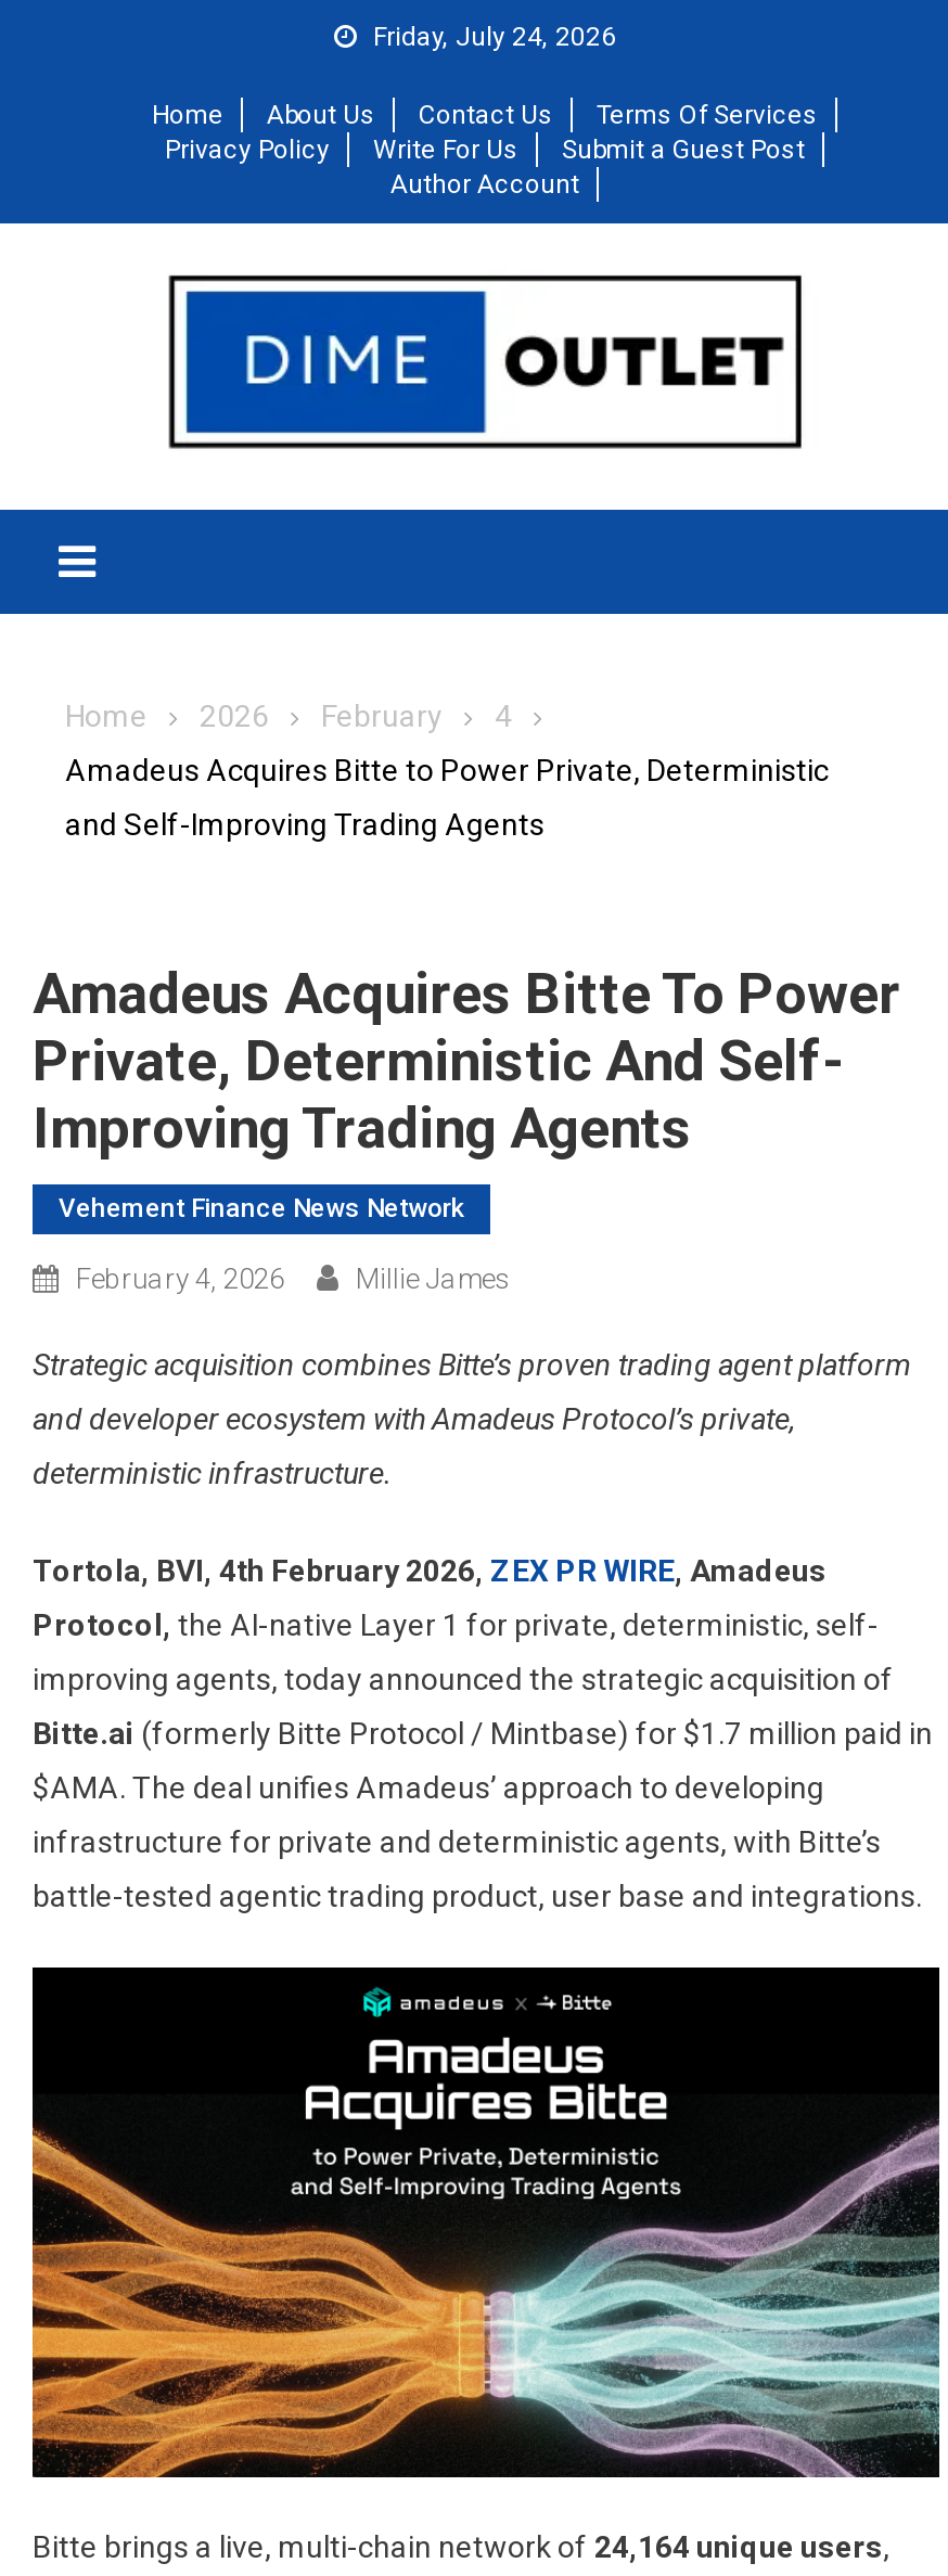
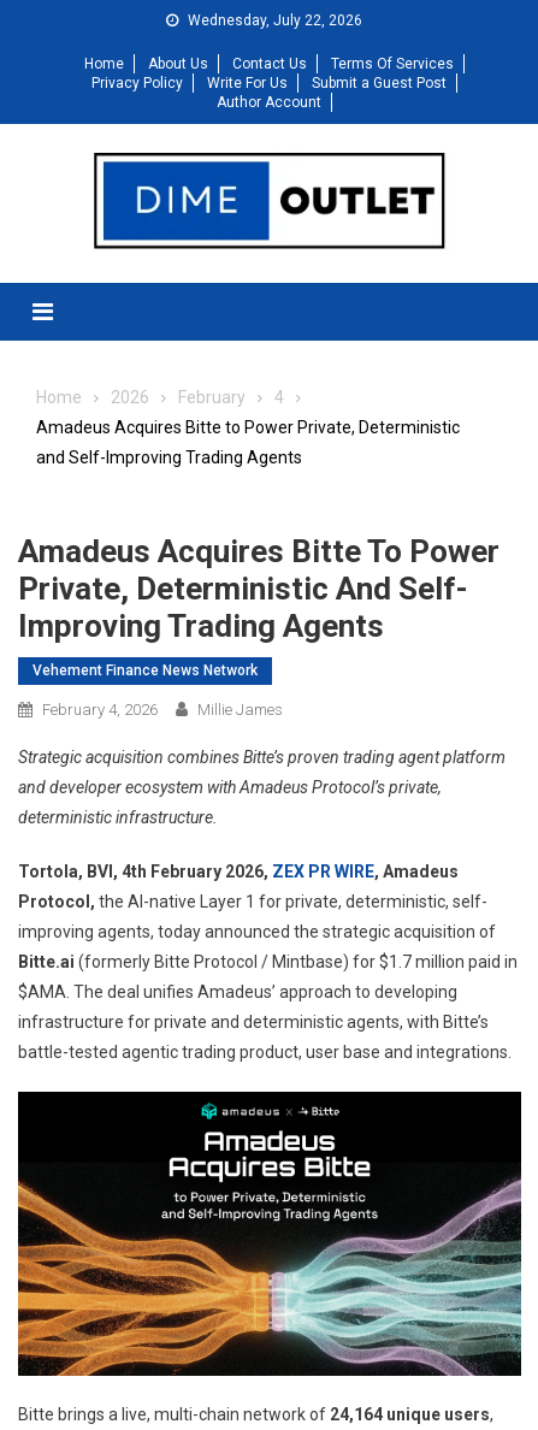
- Friday, July 24, 2026
+ Wednesday, July 22, 2026
